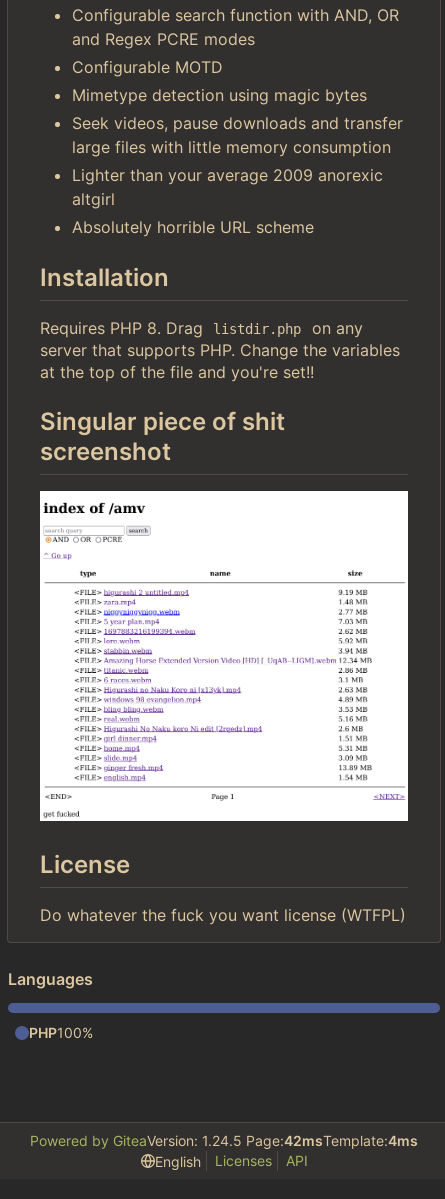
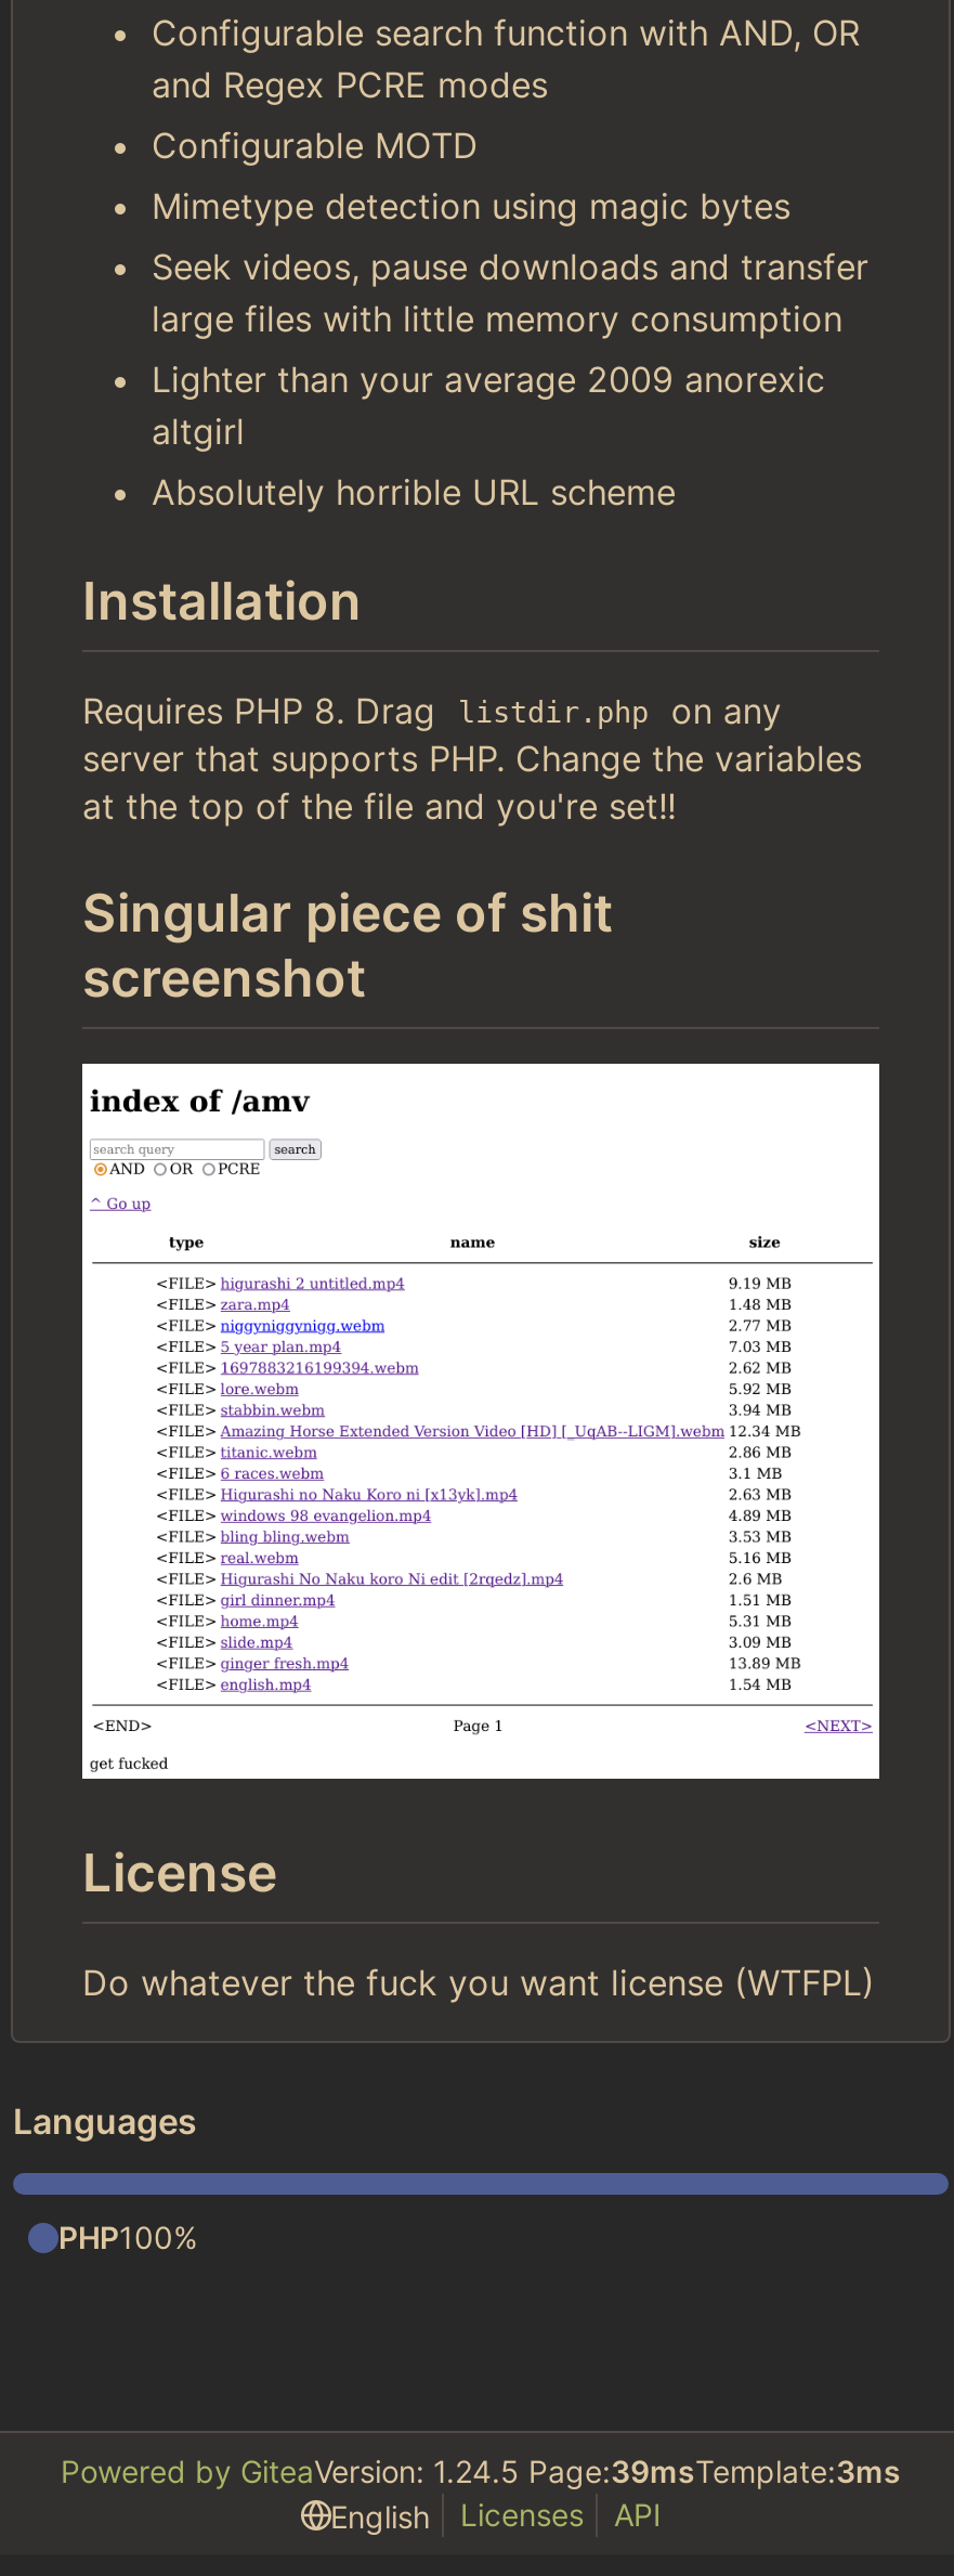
- Powered by GiteaVersion: 1.24.5 Page:42msTemplate:4ms
+ Powered by GiteaVersion: 1.24.5 Page:39msTemplate:3ms
